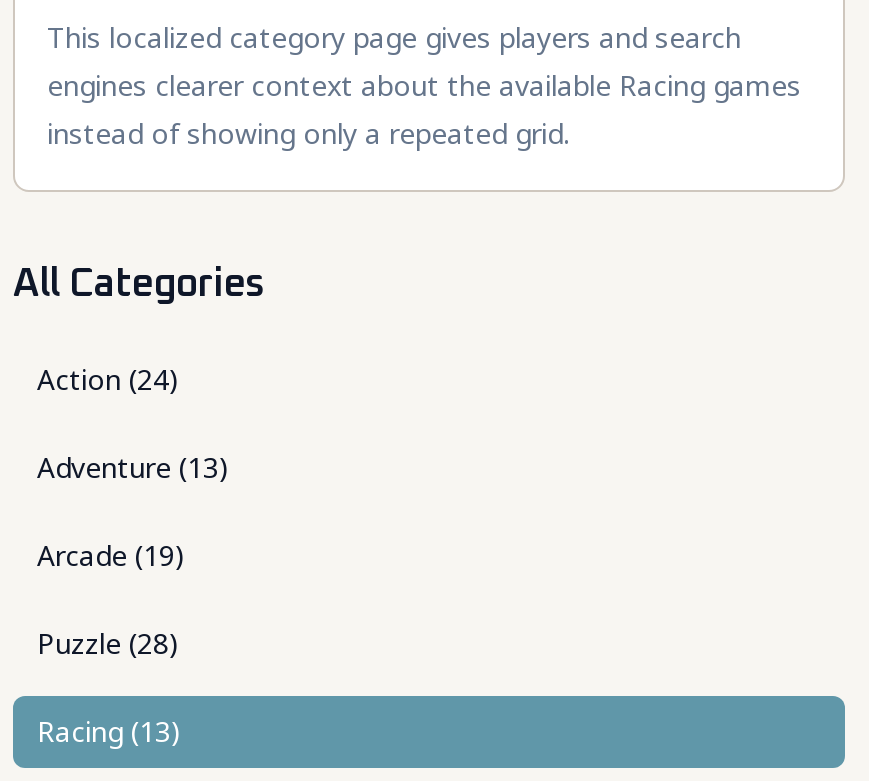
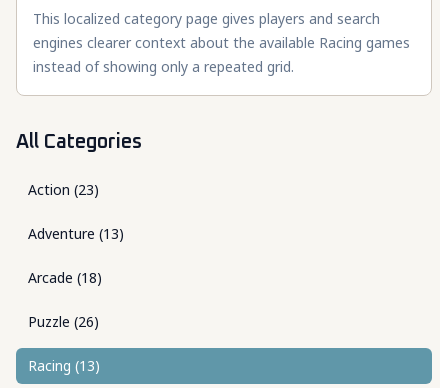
- Action (24)
+ Action (23)

- Arcade (19)
+ Arcade (18)

- Puzzle (28)
+ Puzzle (26)
